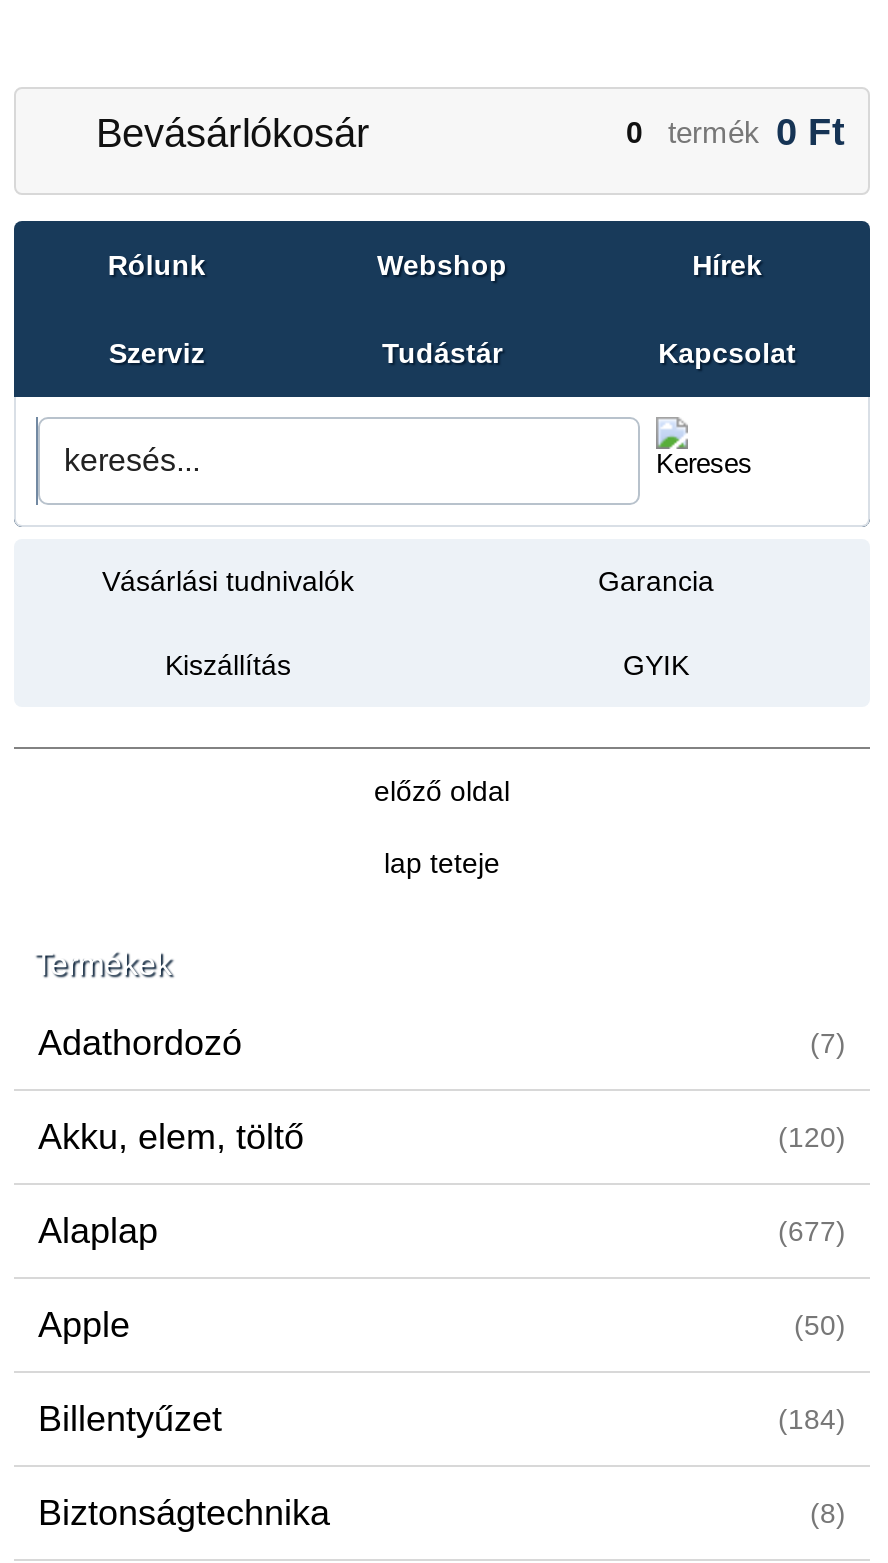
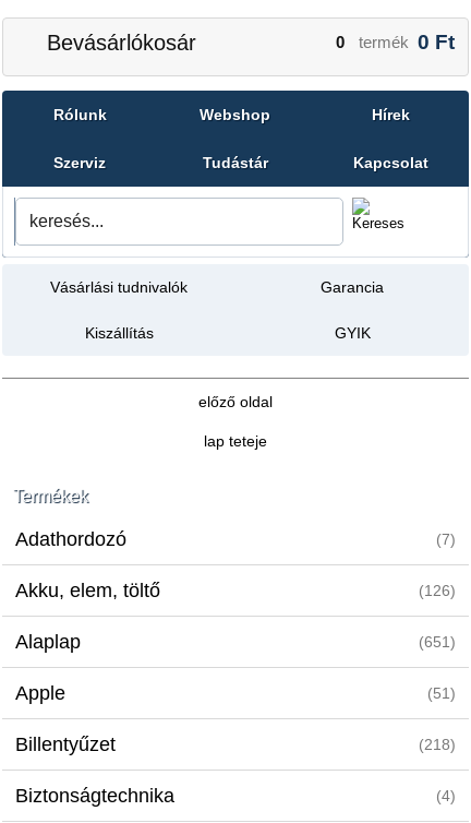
- (120)
+ (126)

- (677)
+ (651)

- (50)
+ (51)

- (184)
+ (218)

- (8)
+ (4)
